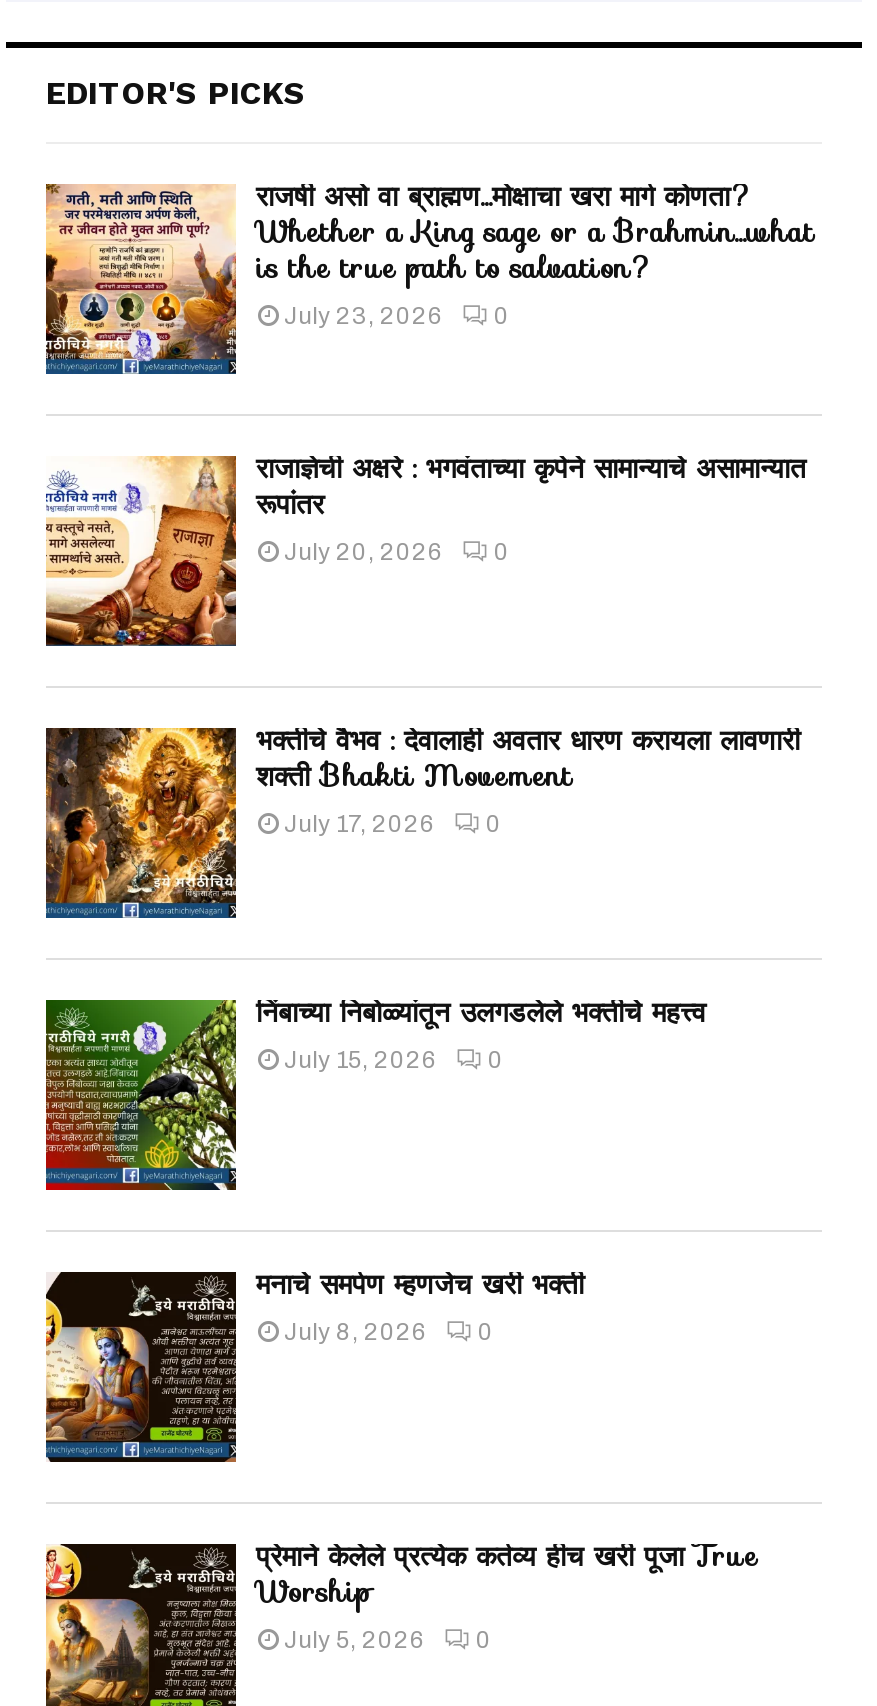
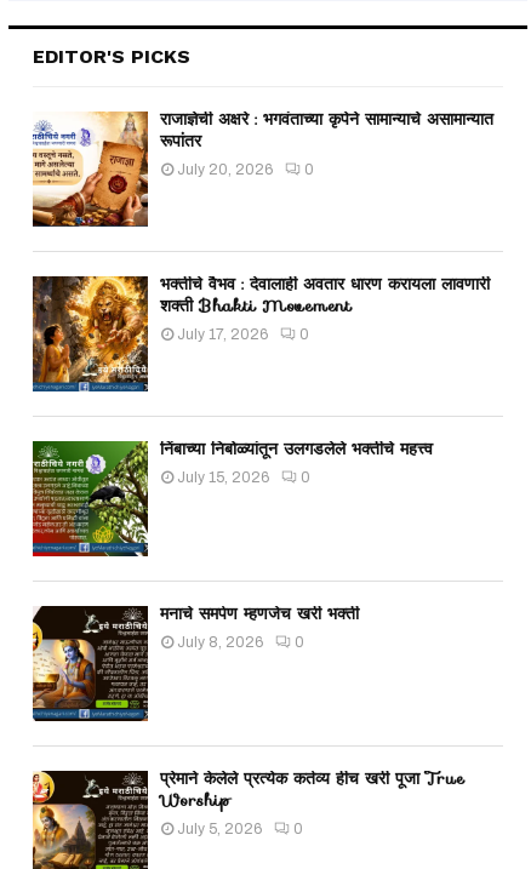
- [image]
- राजर्षी असो वा ब्राह्मण…मोक्षाचा खरा मार्ग कोणता?
- Whether a King sage or a Brahmin…what
- is the true path to salvation?
- July 23, 2026
- 0
